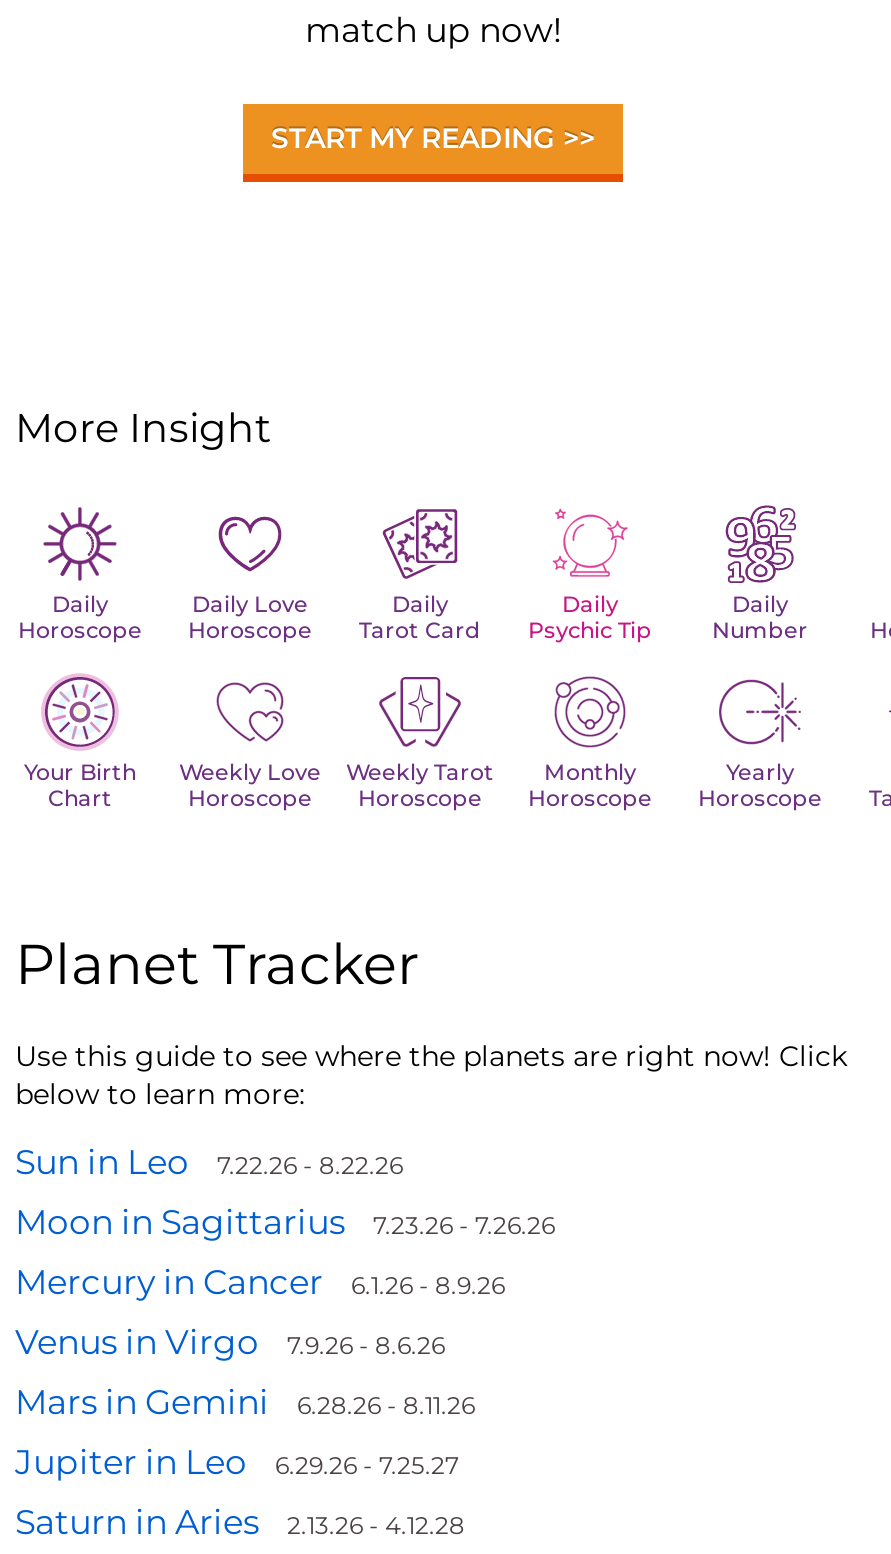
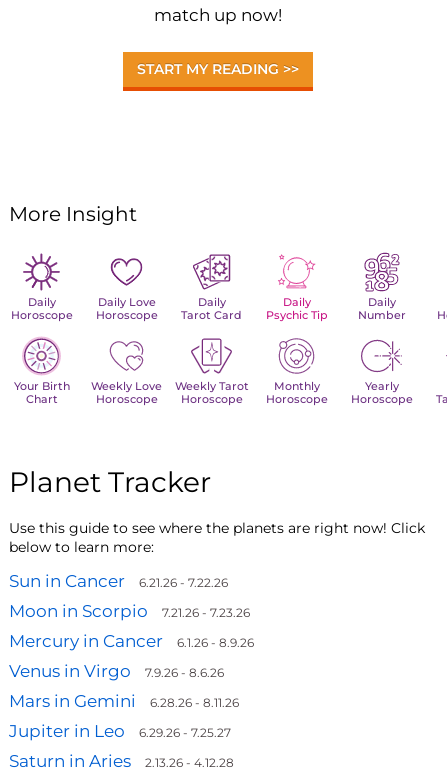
- Sun in Leo
+ Sun in Cancer

- 7.22.26 - 8.22.26
+ 6.21.26 - 7.22.26

- Moon in Sagittarius
+ Moon in Scorpio

- 7.23.26 - 7.26.26
+ 7.21.26 - 7.23.26
